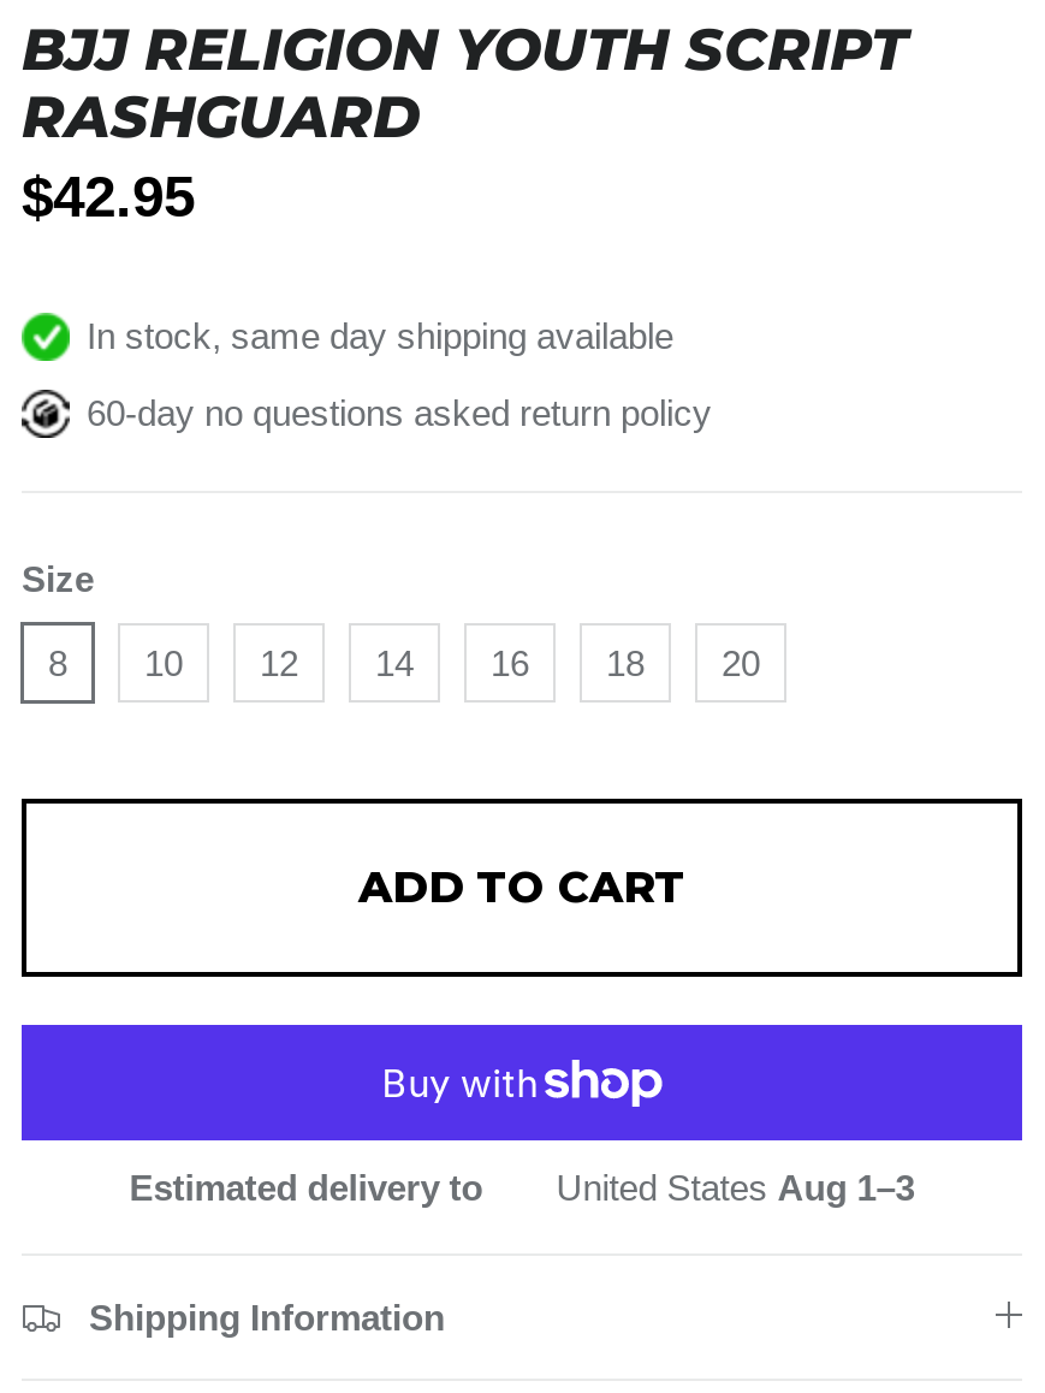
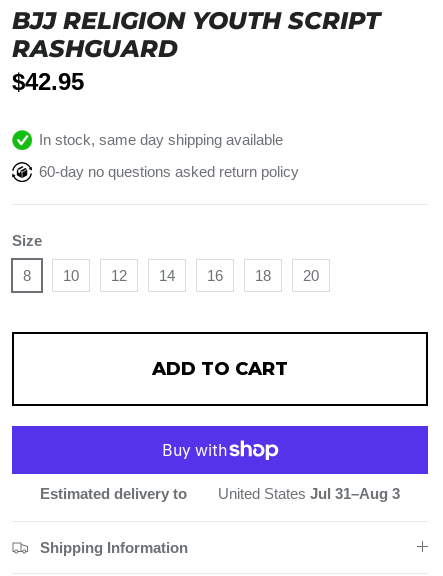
- United States Aug 1–3
+ United States Jul 31–Aug 3
